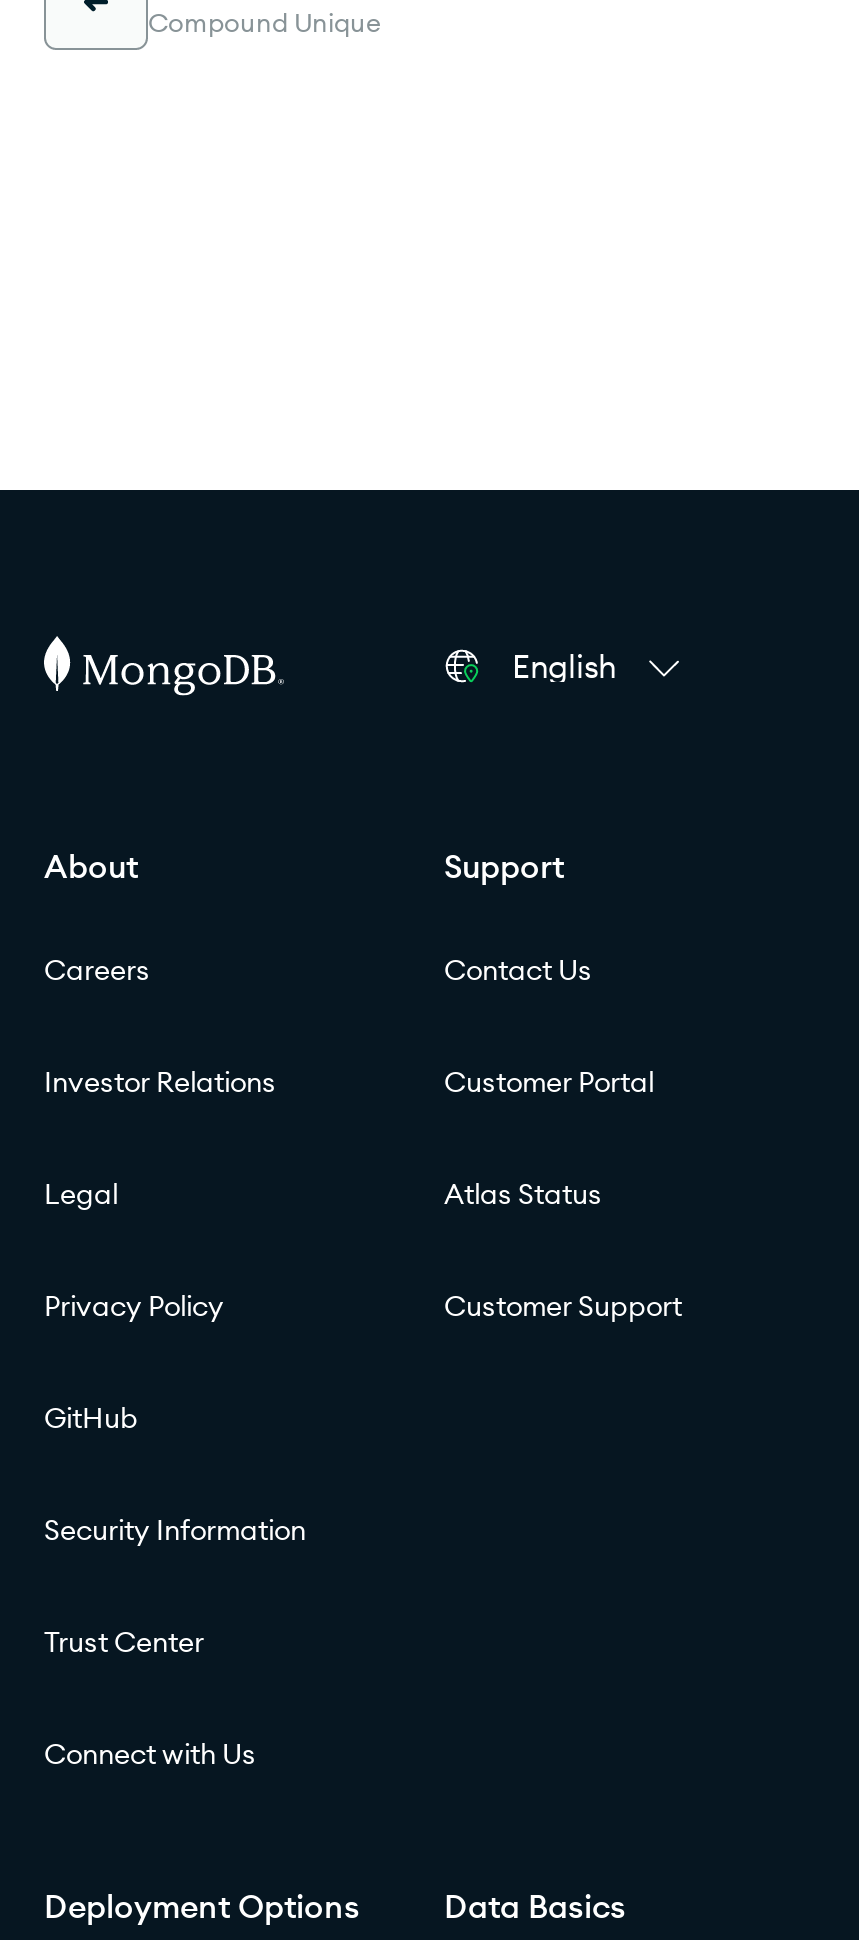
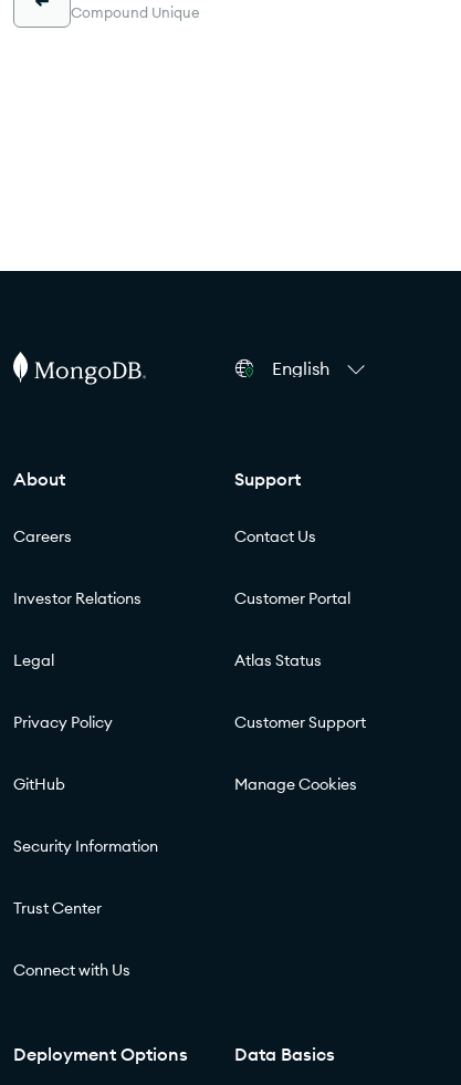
+ Manage Cookies
